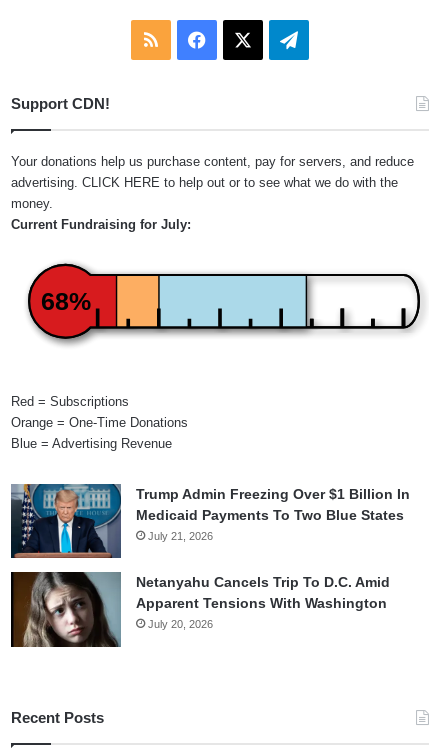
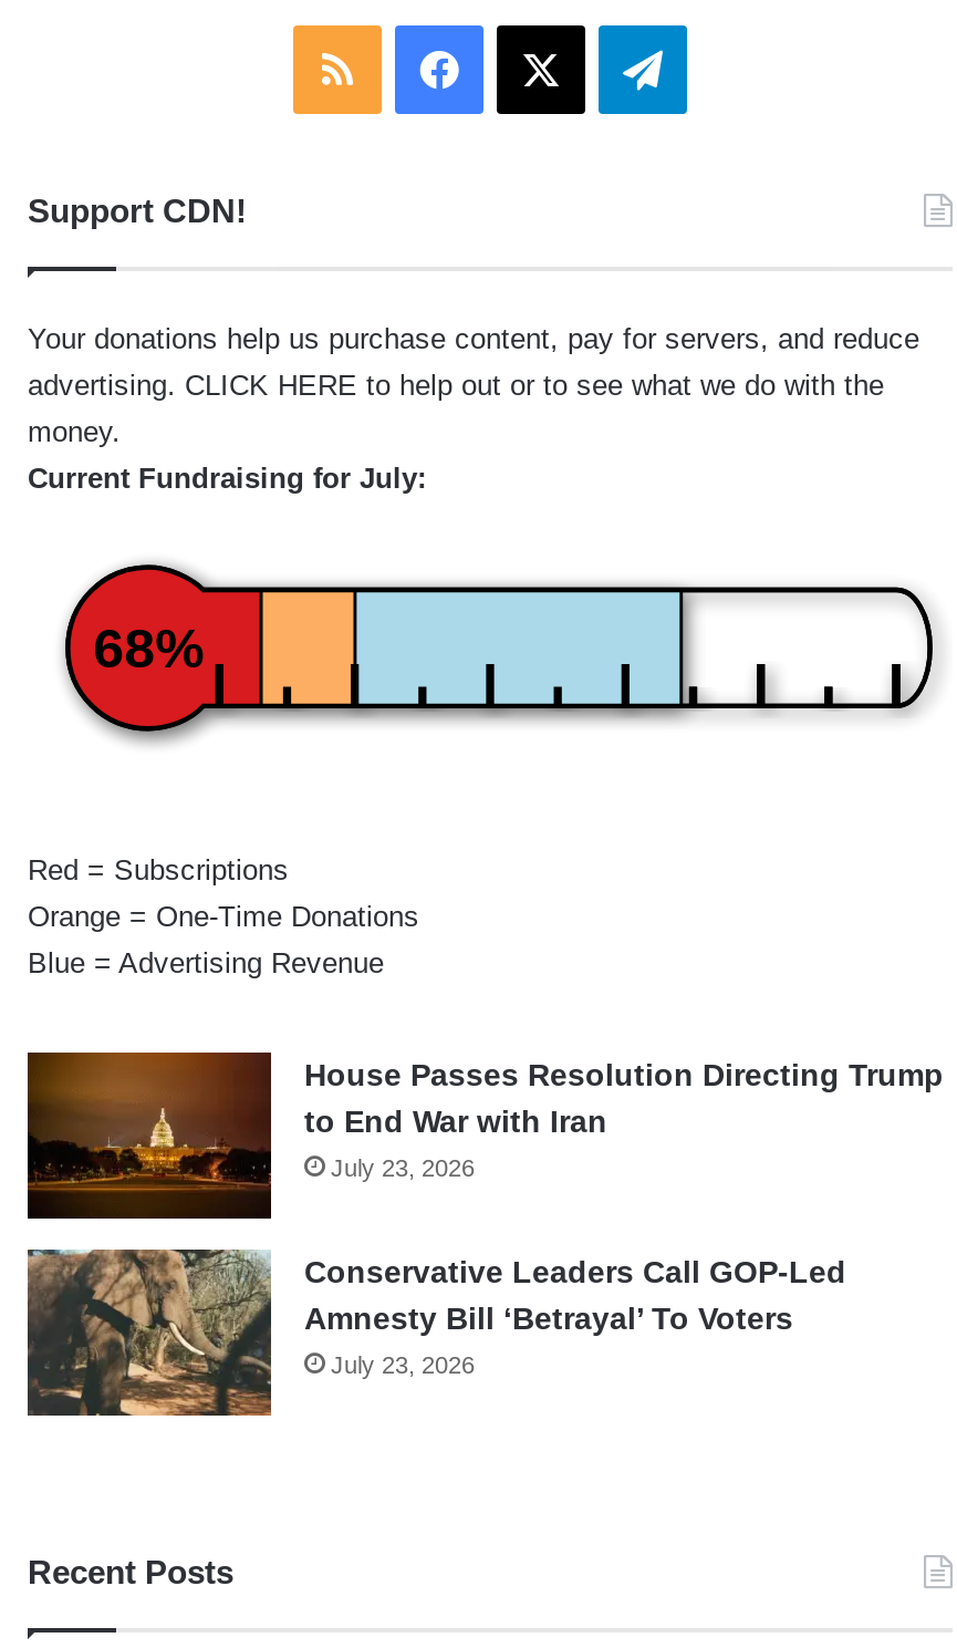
- [image]
- Trump Admin Freezing Over $1 Billion In
- Medicaid Payments To Two Blue States
- July 21, 2026
+ [image]
+ House Passes Resolution Directing Trump
+ to End War with Iran
+ July 23, 2026

- [image]
- Netanyahu Cancels Trip To D.C. Amid
- Apparent Tensions With Washington
- July 20, 2026
+ [image]
+ Conservative Leaders Call GOP-Led
+ Amnesty Bill ‘Betrayal’ To Voters
+ July 23, 2026
